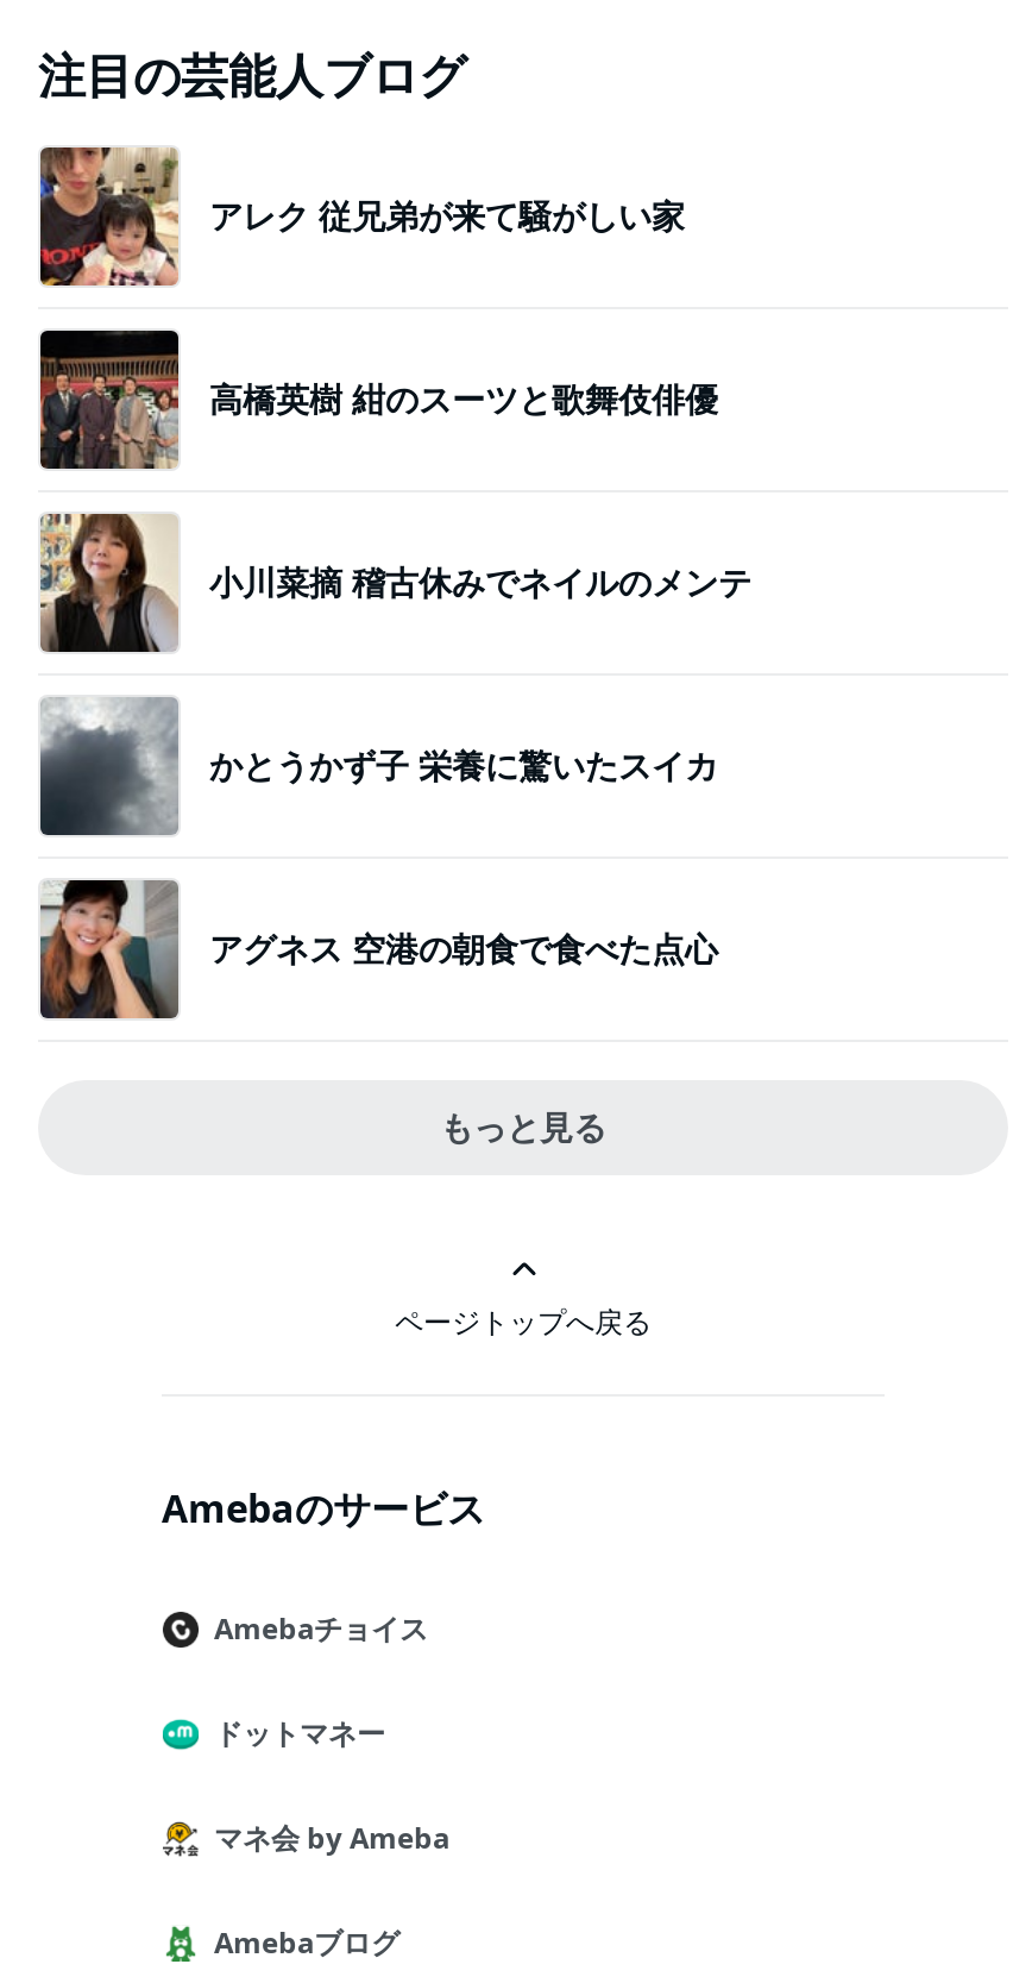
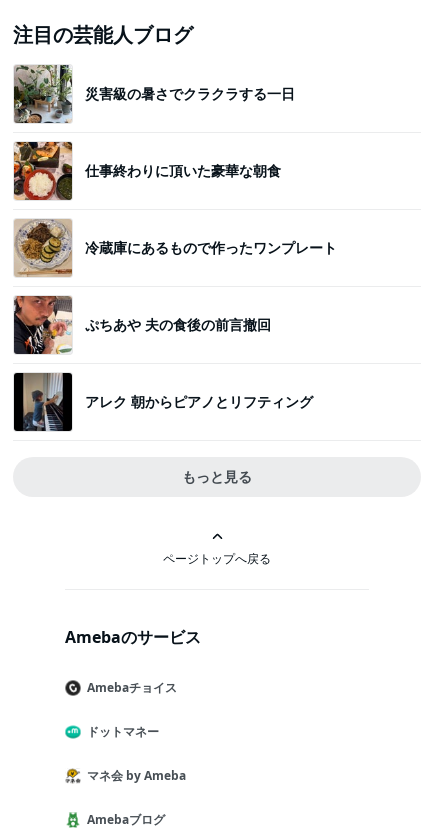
- [image]
- アレク 従兄弟が来て騒がしい家
+ [image]
+ 災害級の暑さでクラクラする一日

- [image]
- 高橋英樹 紺のスーツと歌舞伎俳優
+ [image]
+ 仕事終わりに頂いた豪華な朝食

- [image]
- 小川菜摘 稽古休みでネイルのメンテ
+ [image]
+ 冷蔵庫にあるもので作ったワンプレート

- [image]
- かとうかず子 栄養に驚いたスイカ
+ [image]
+ ぷちあや 夫の食後の前言撤回

- [image]
- アグネス 空港の朝食で食べた点心
+ [image]
+ アレク 朝からピアノとリフティング
